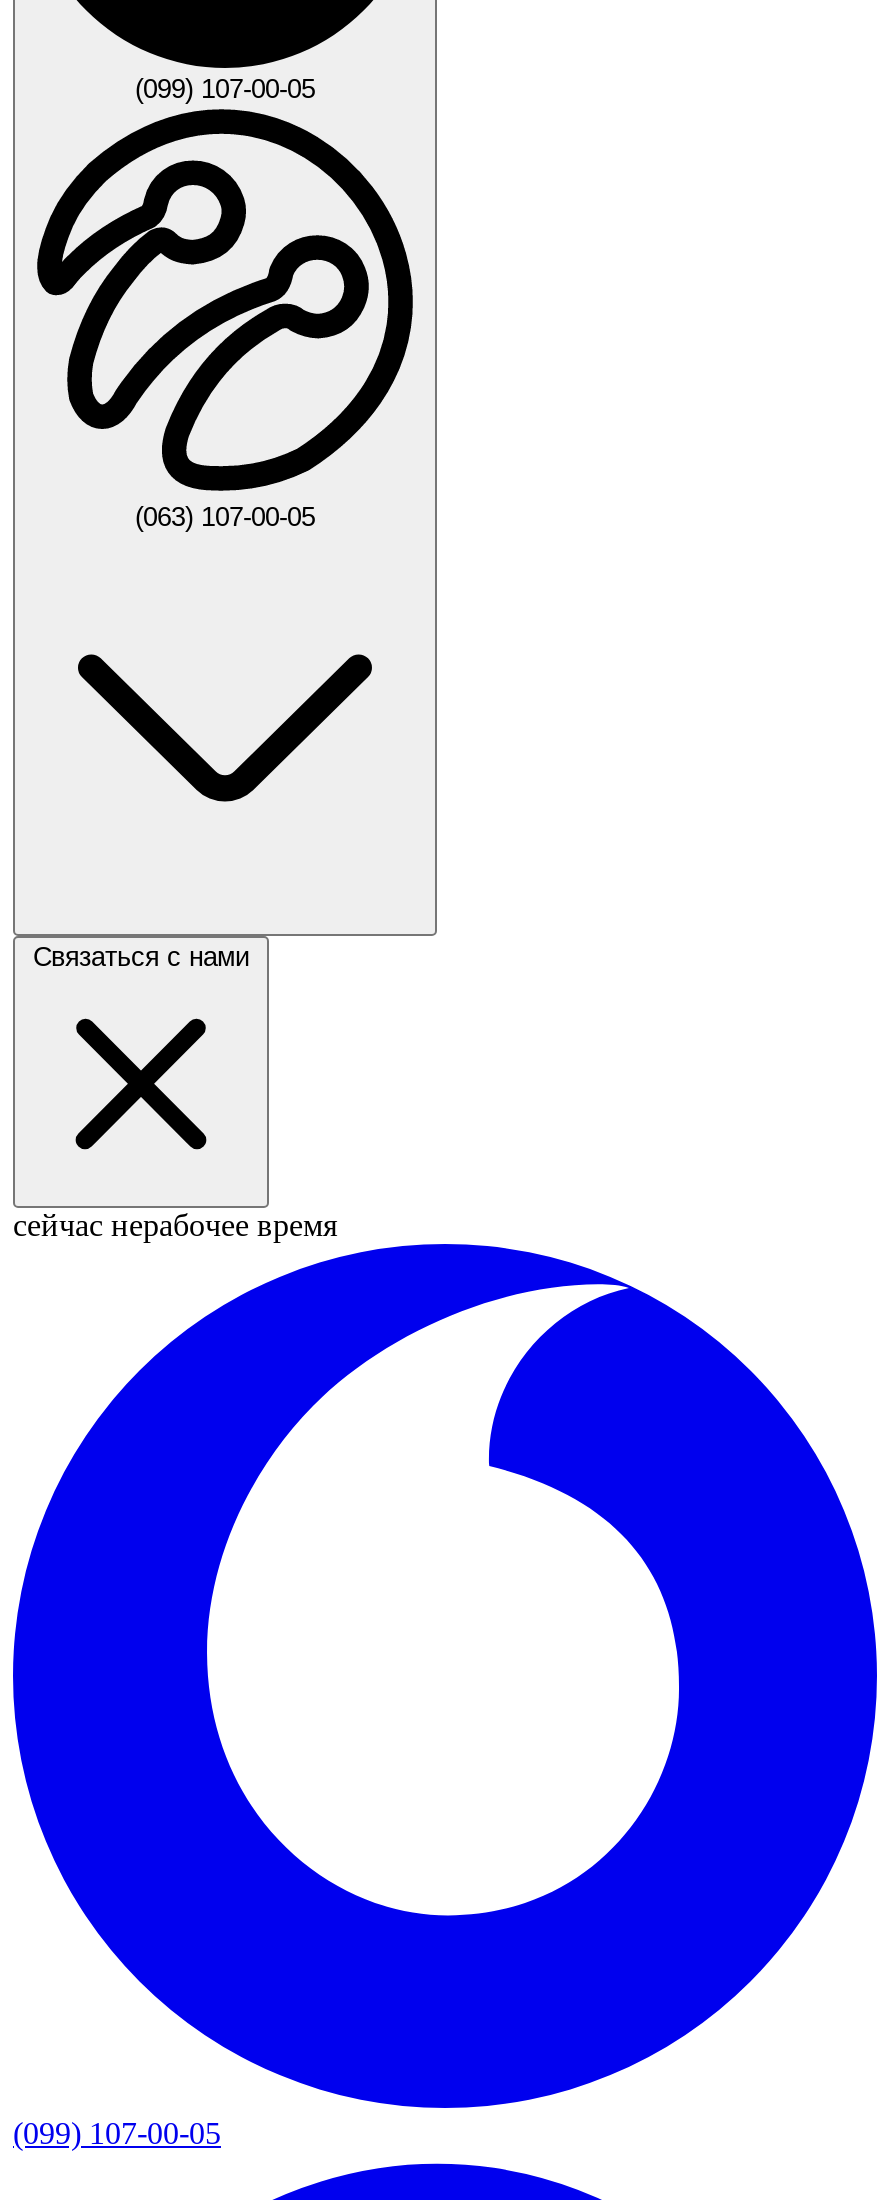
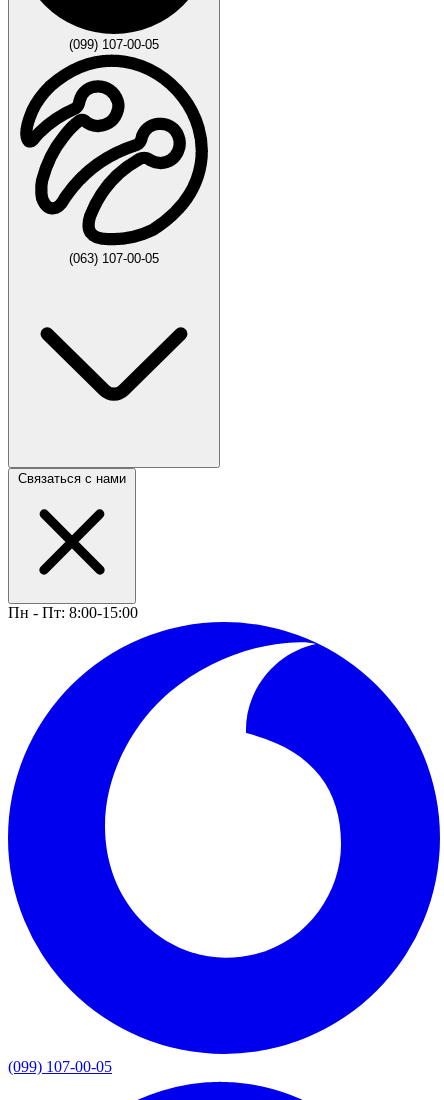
- сейчас нерабочее время
+ Пн - Пт: 8:00-15:00
